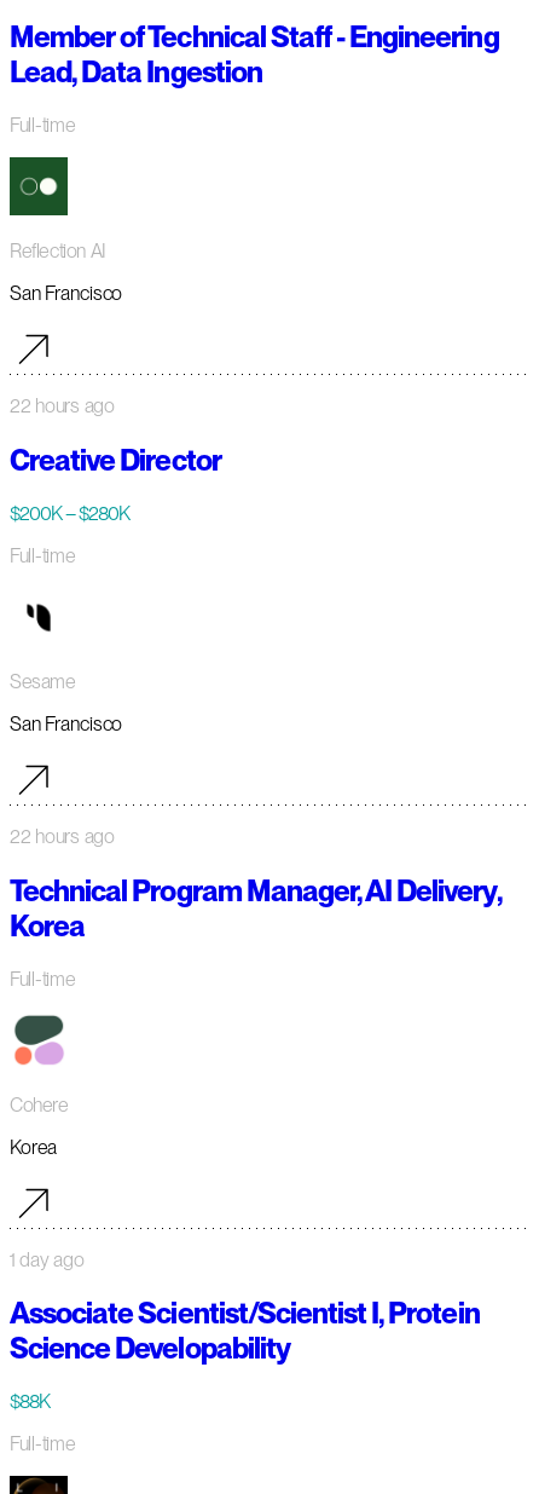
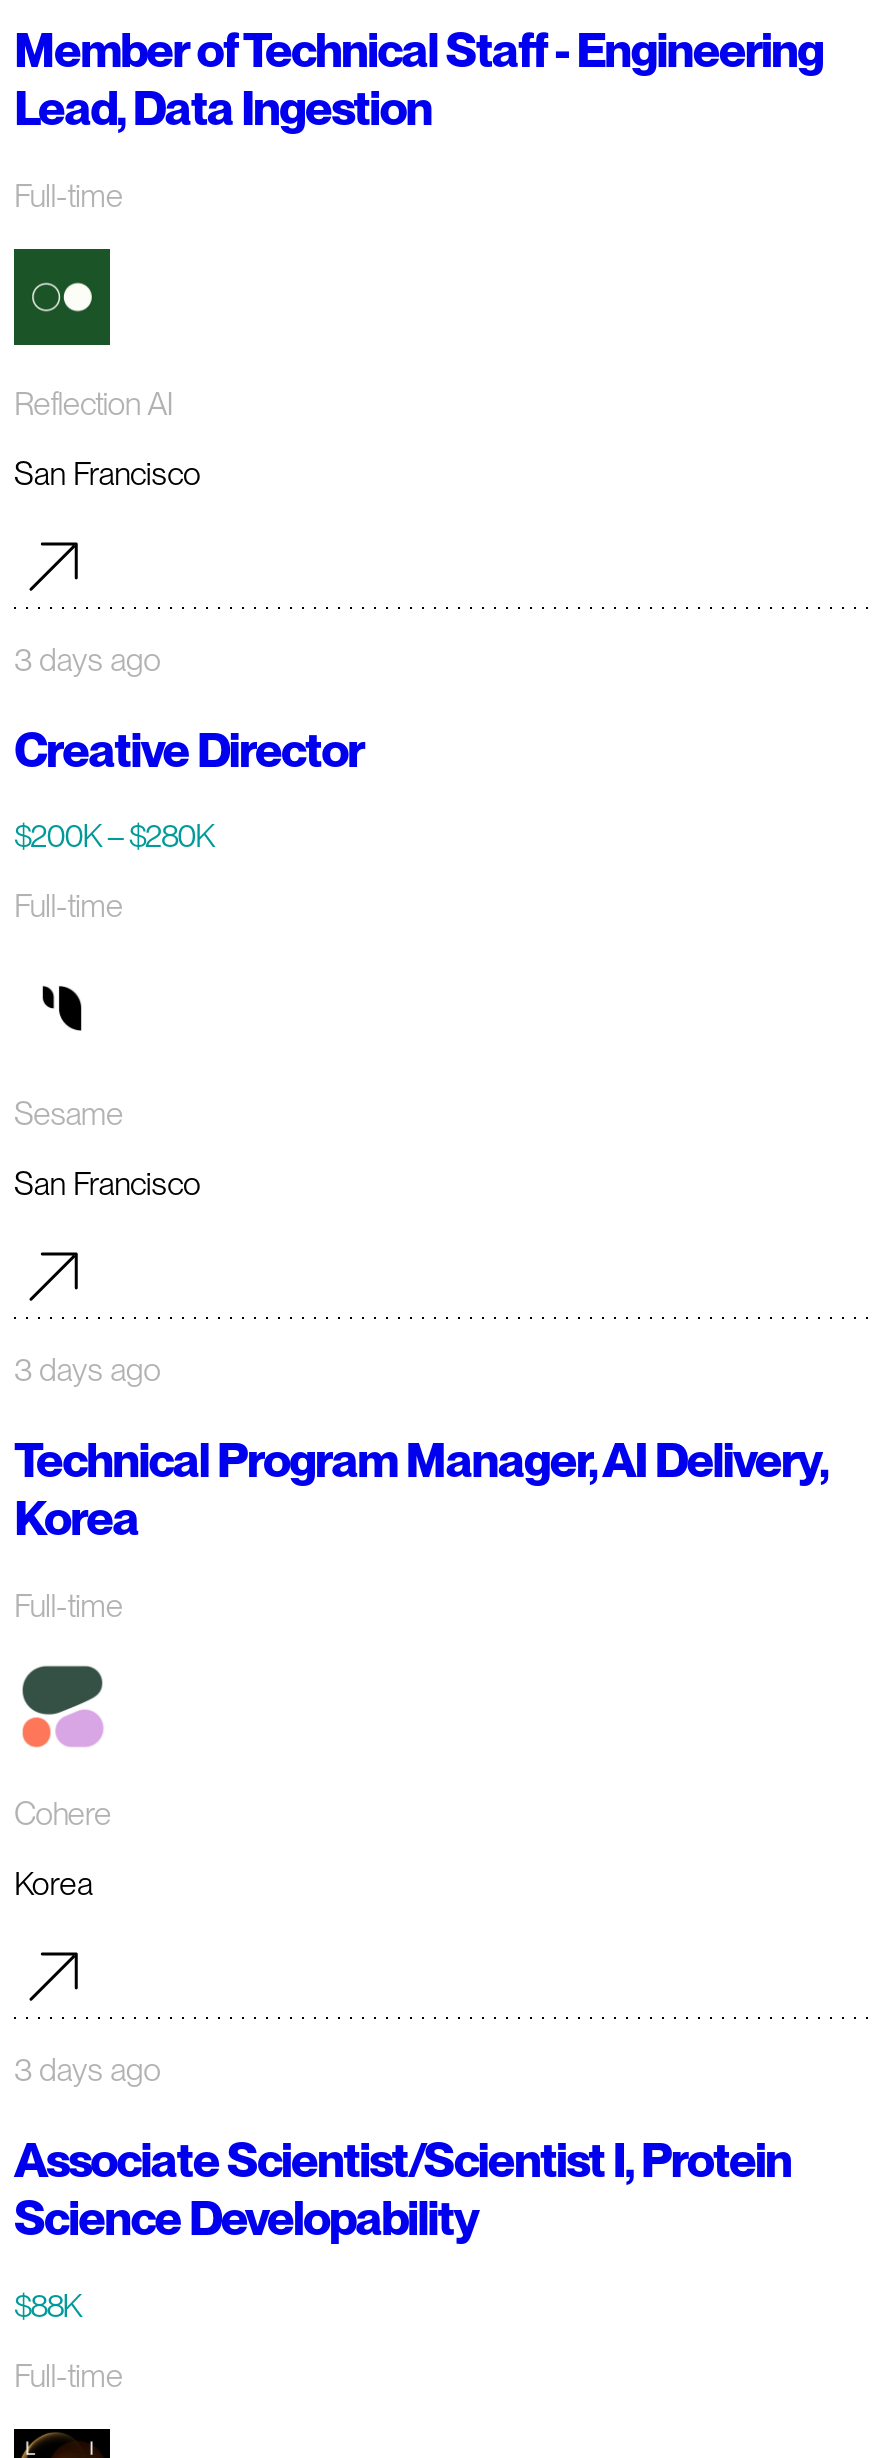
- 22 hours ago
+ 3 days ago

- 22 hours ago
+ 3 days ago

- 1 day ago
+ 3 days ago
